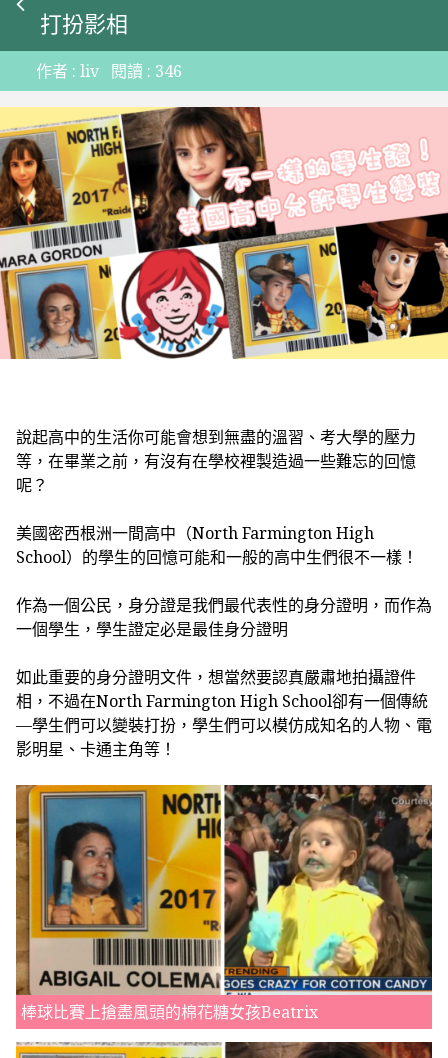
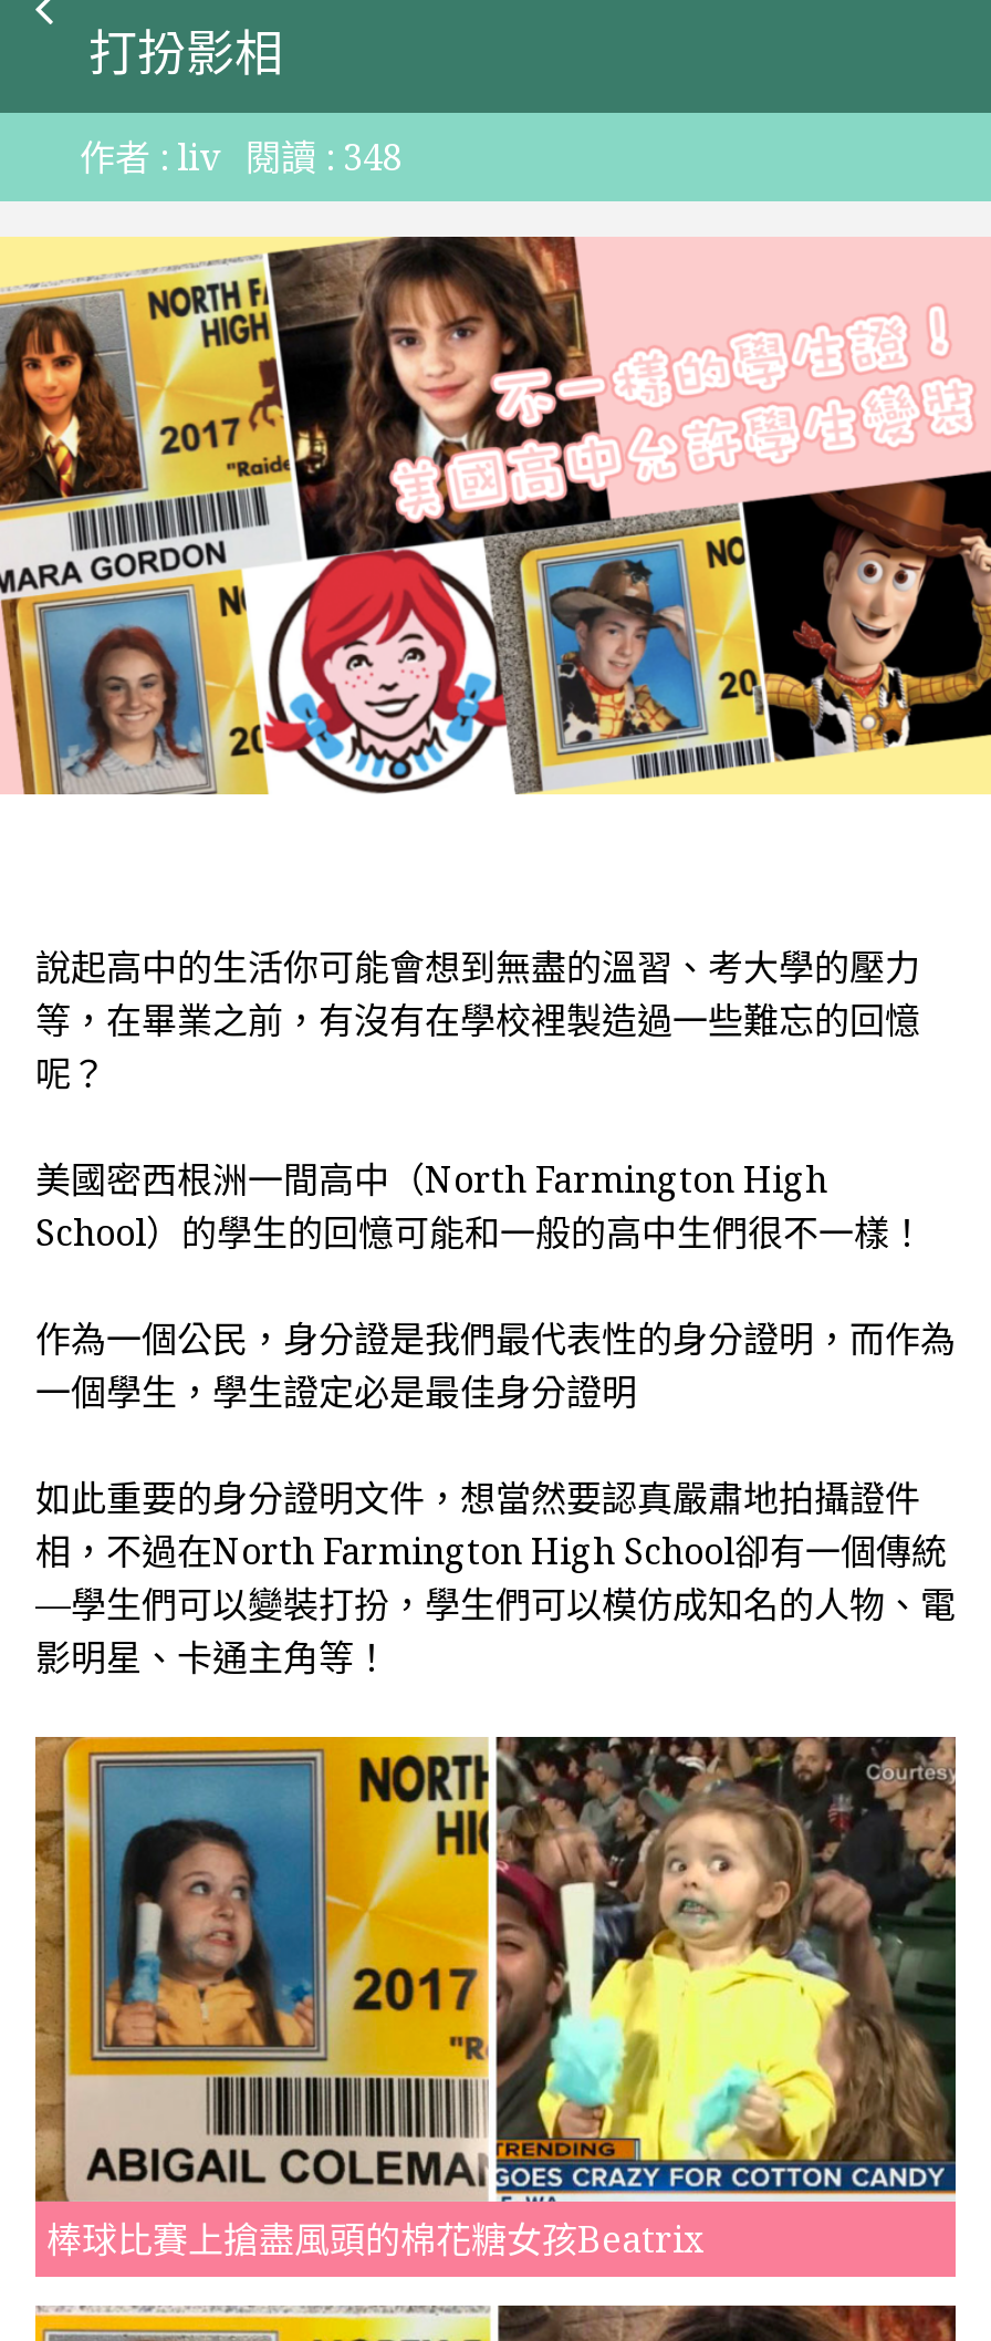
- 作者 : liv 閱讀 : 346
+ 作者 : liv 閱讀 : 348
